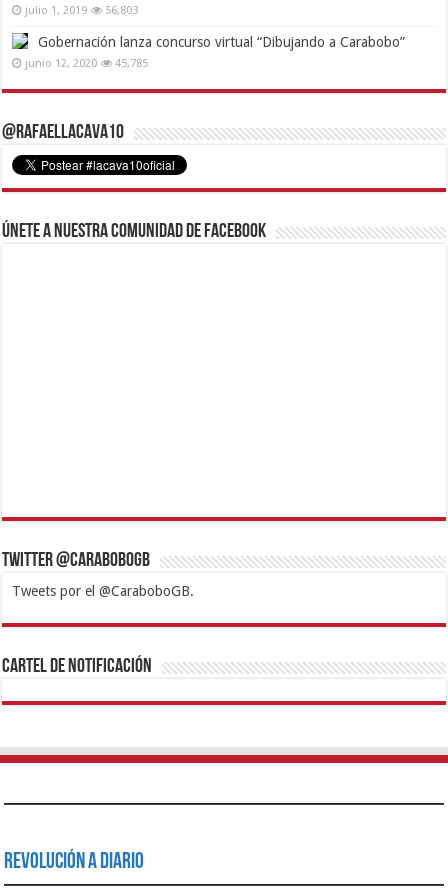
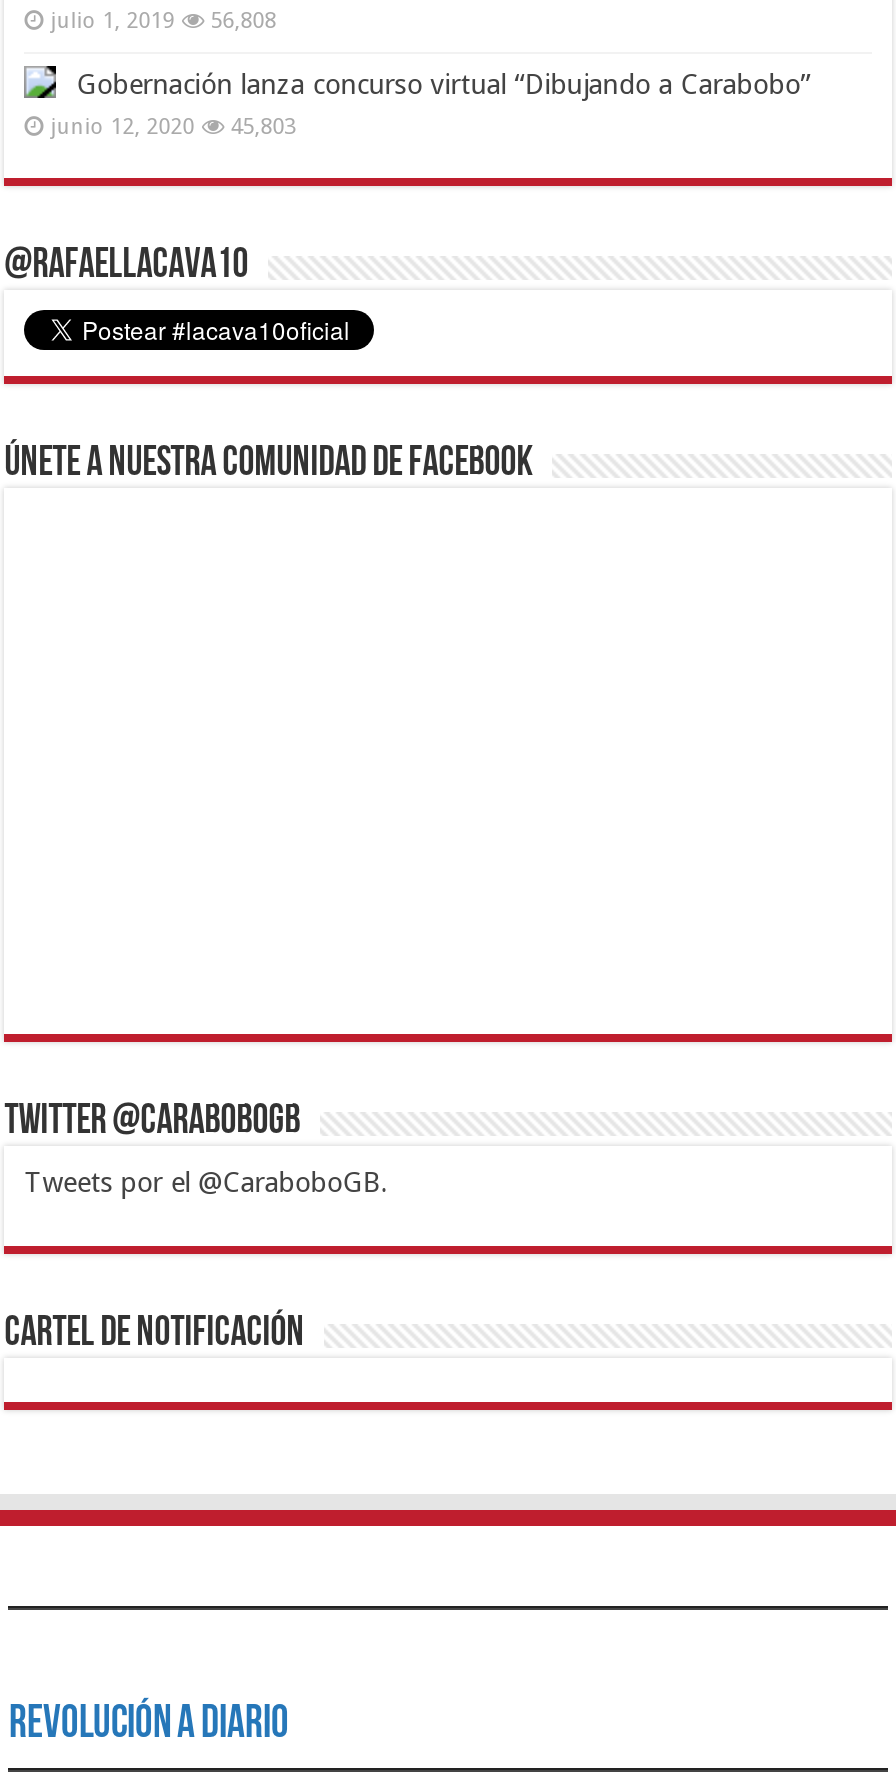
- julio 1, 2019 56,803
+ julio 1, 2019 56,808

- junio 12, 2020 45,785
+ junio 12, 2020 45,803
